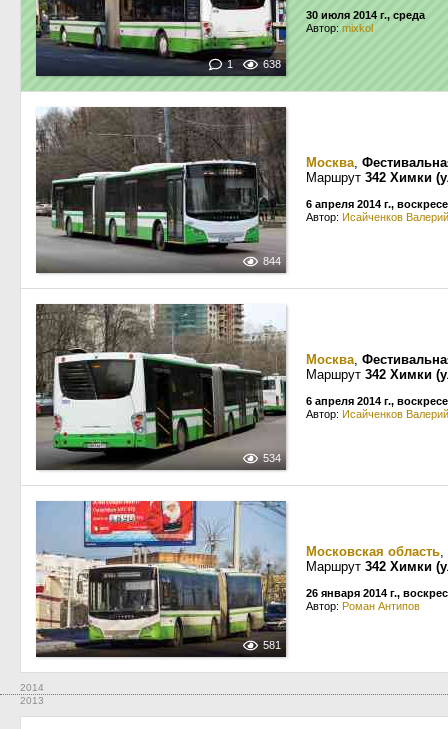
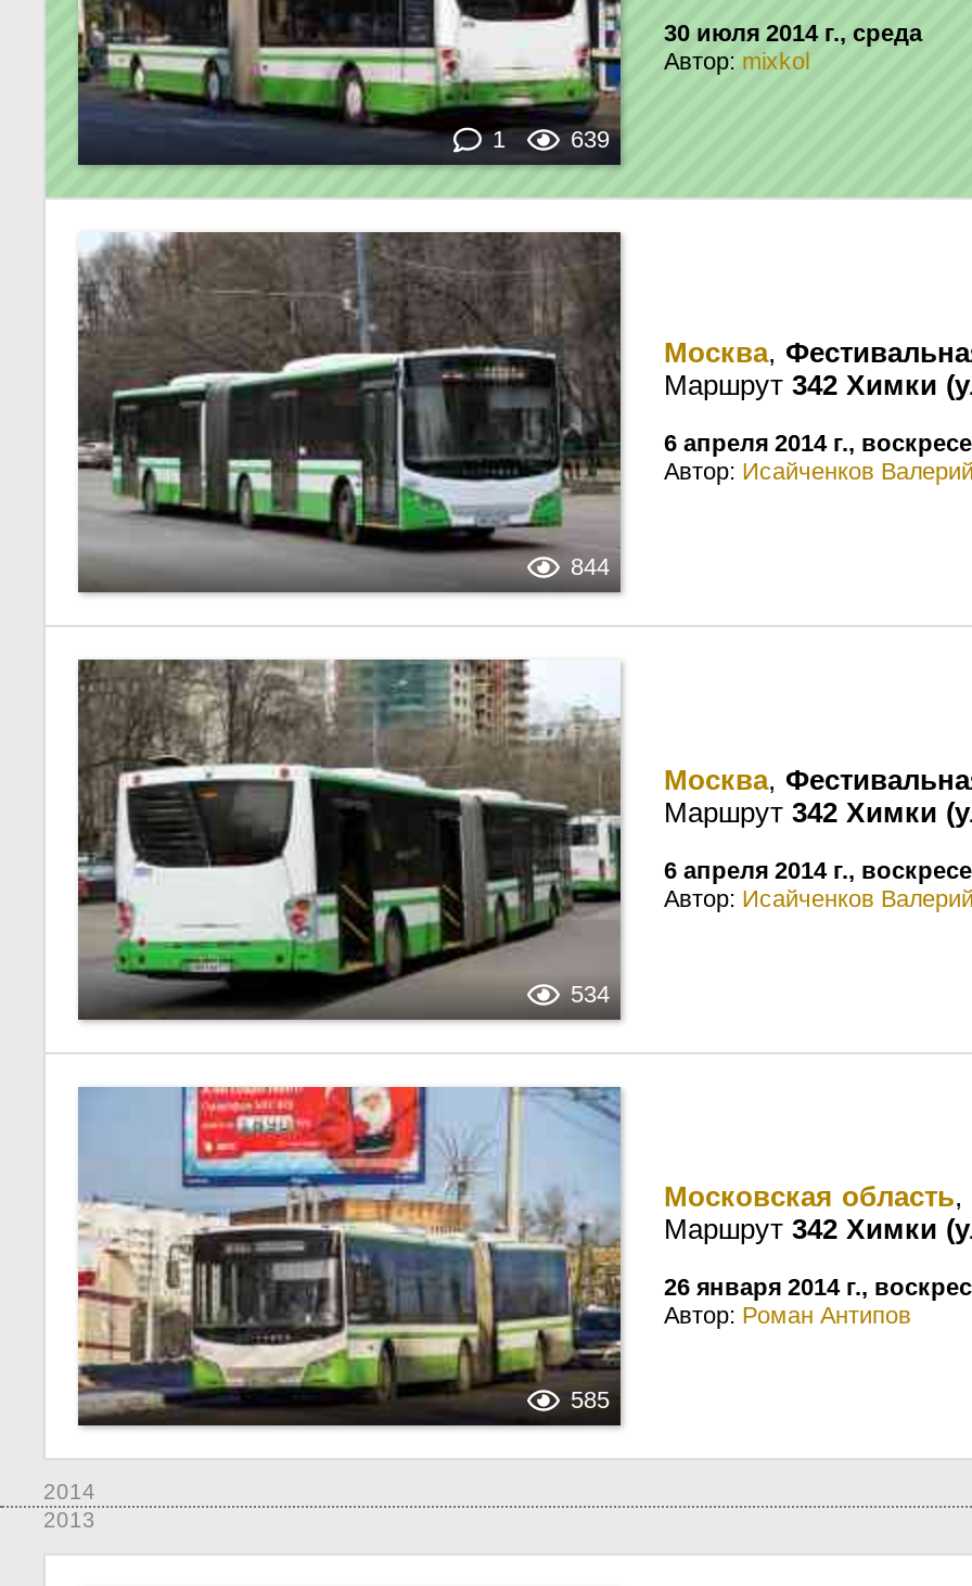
- 638
+ 639

- 581
+ 585
